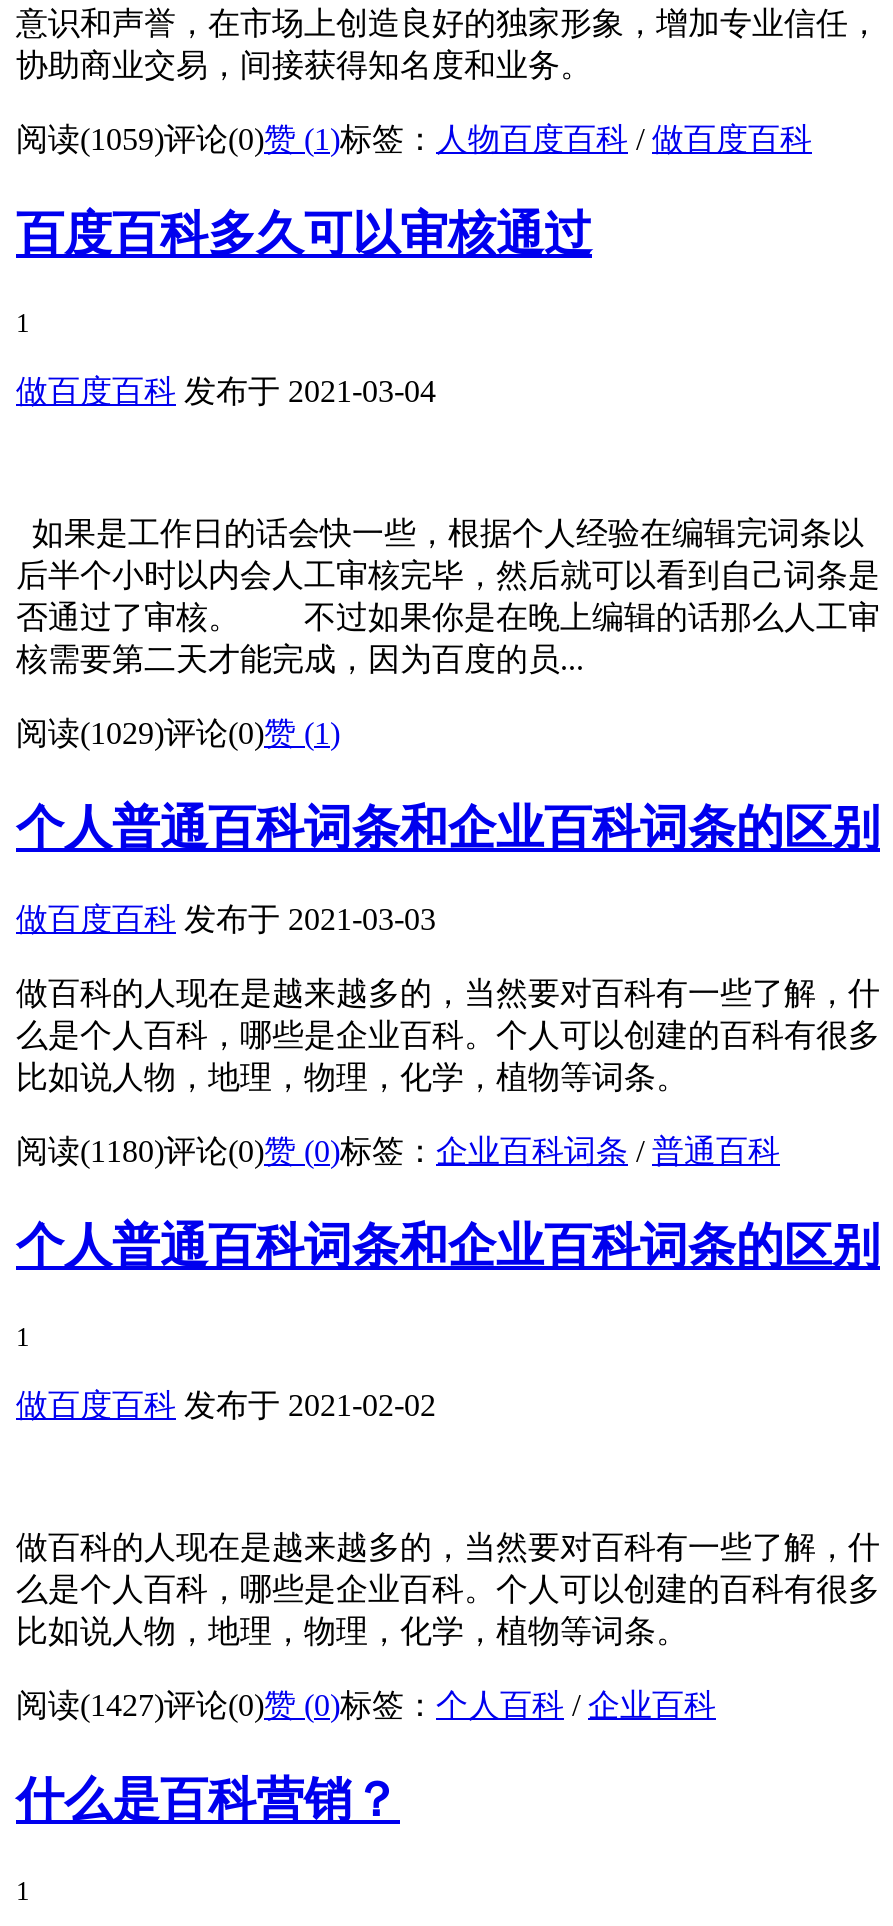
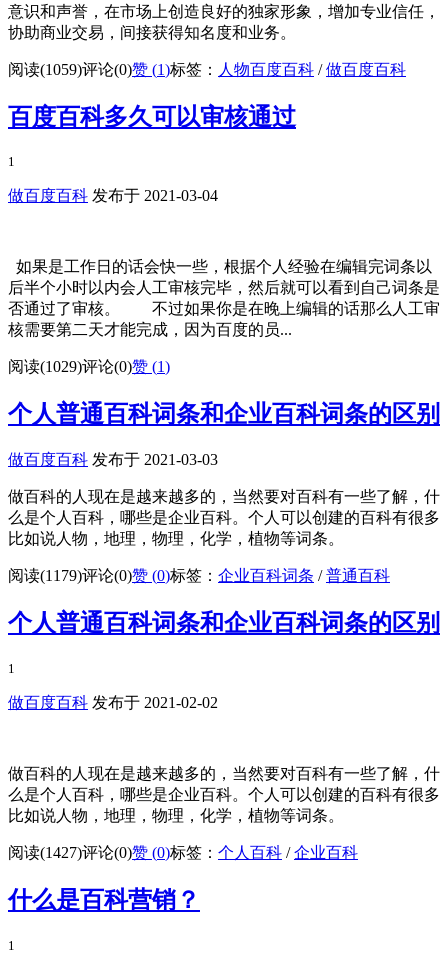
- 阅读(1180)评论(0)赞 (0)标签：企业百科词条/普通百科
+ 阅读(1179)评论(0)赞 (0)标签：企业百科词条/普通百科
